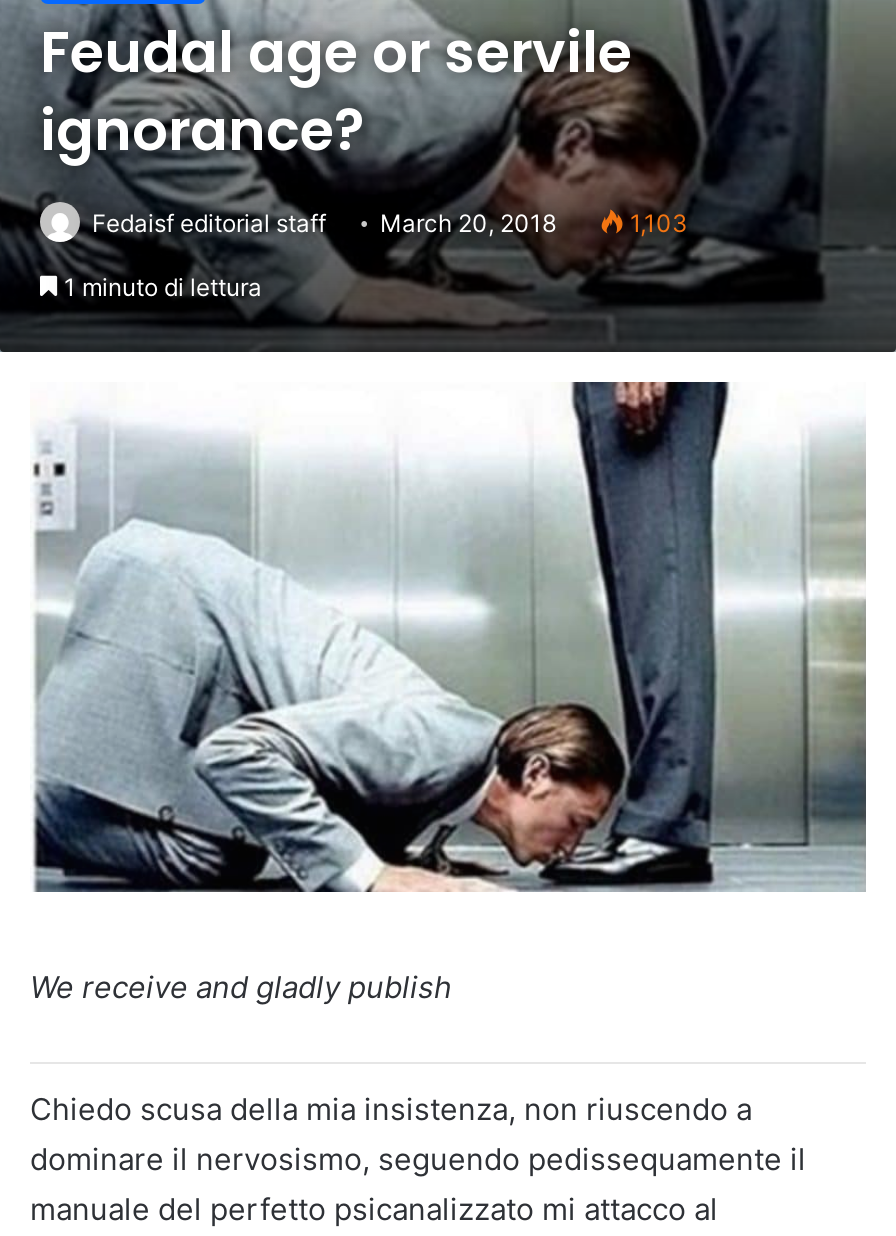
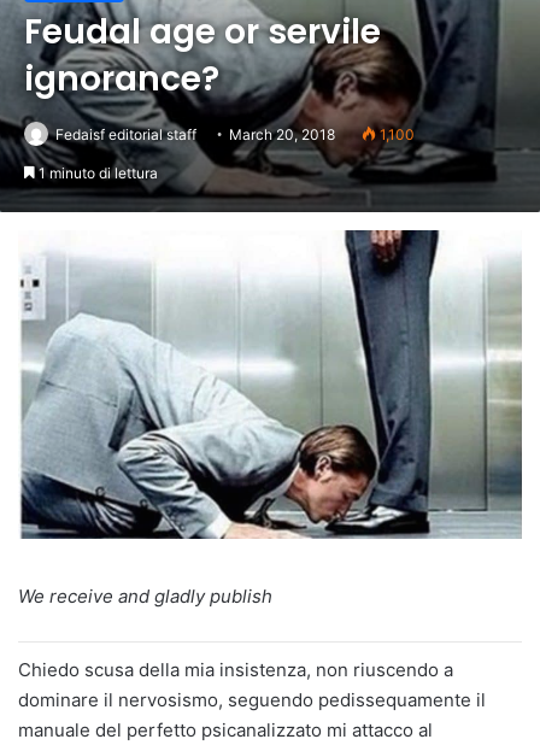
- 1,103
+ 1,100
